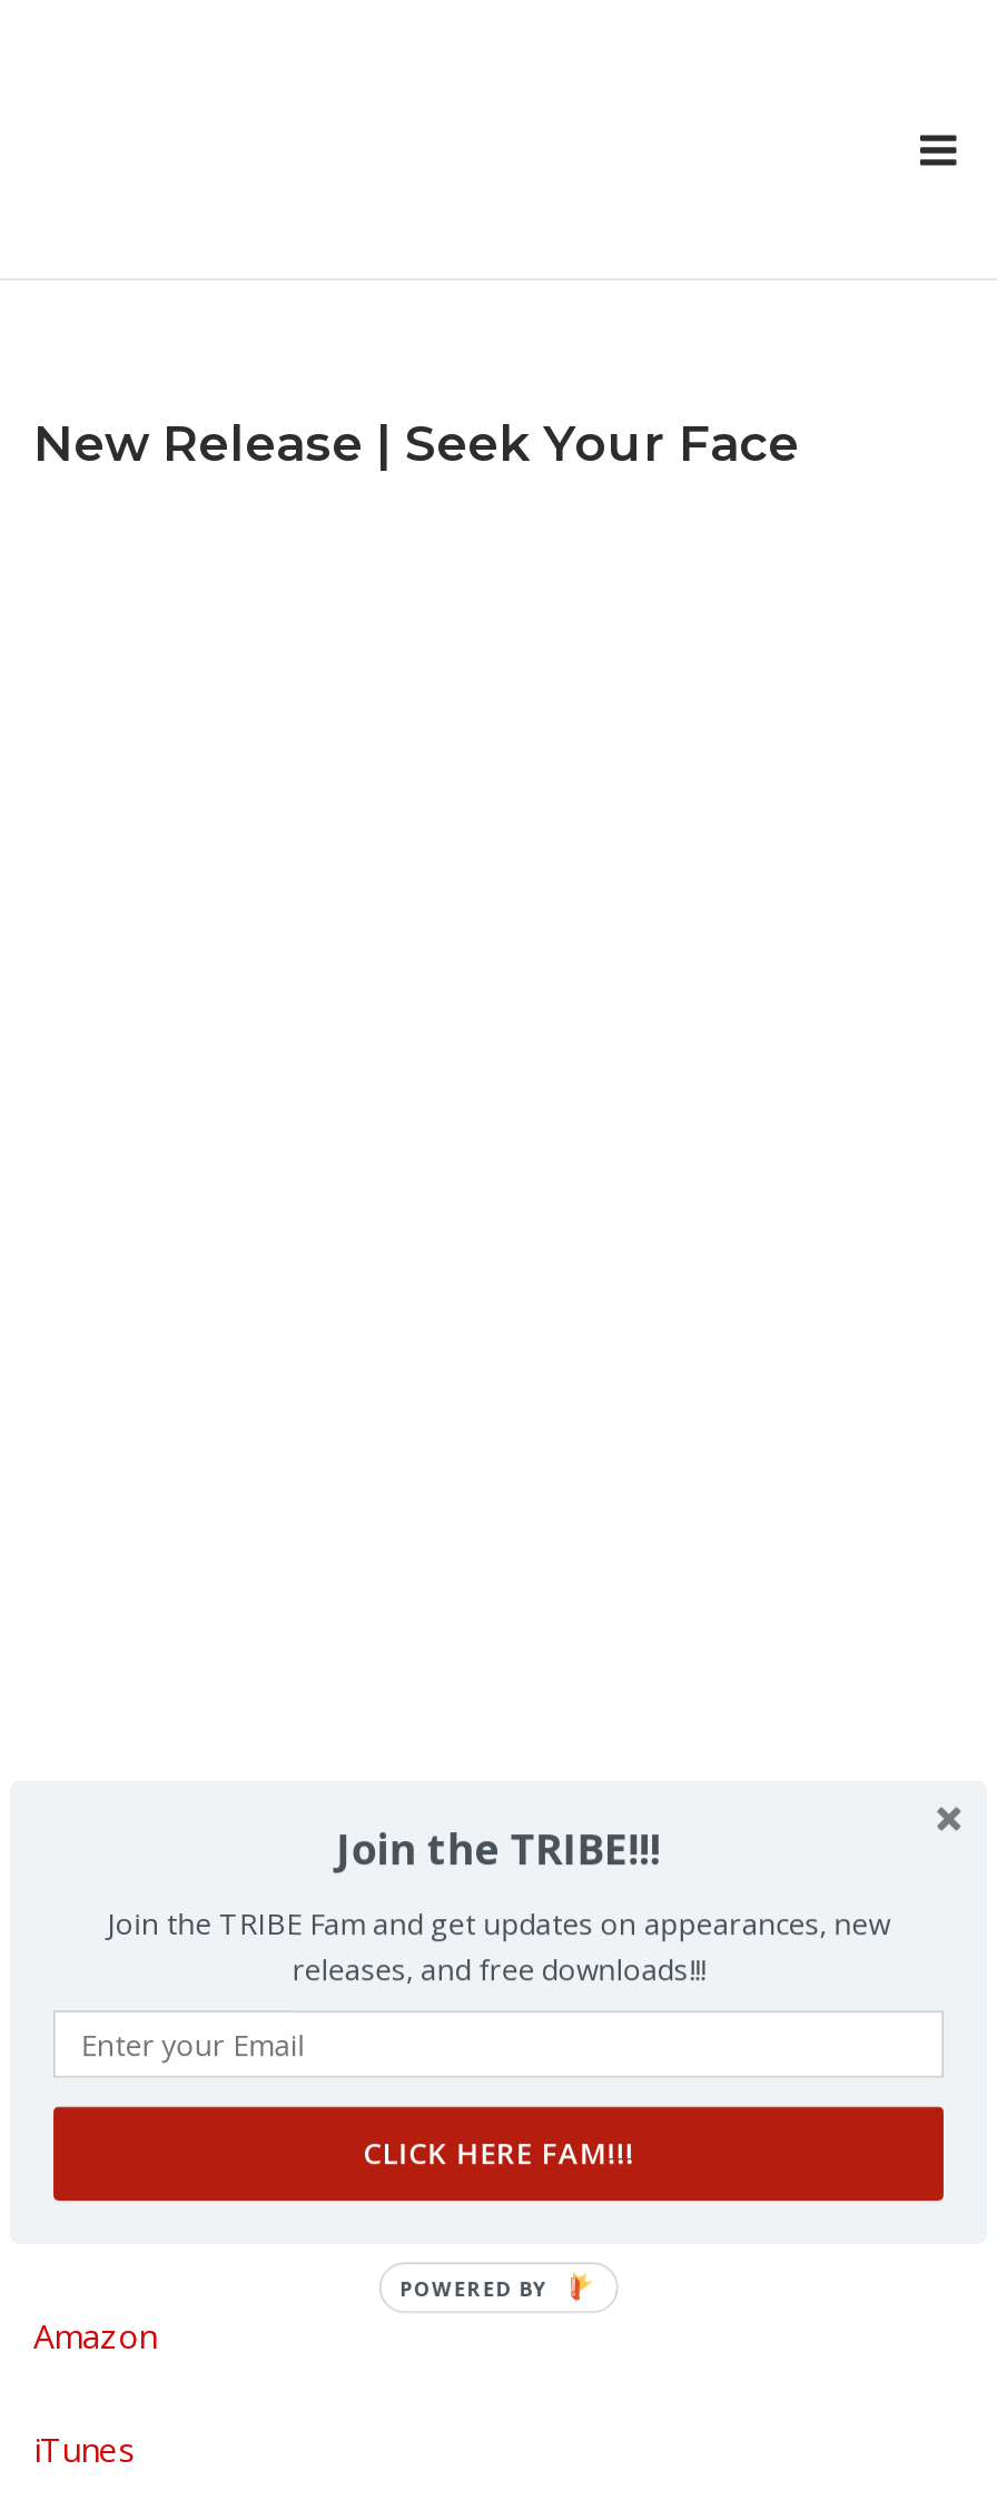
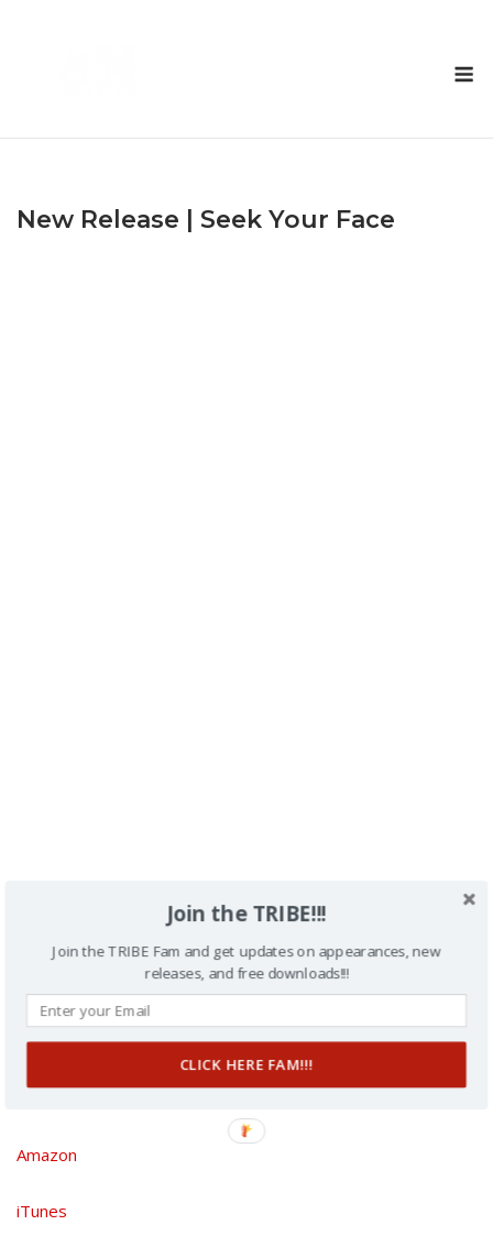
- POWERED BY
